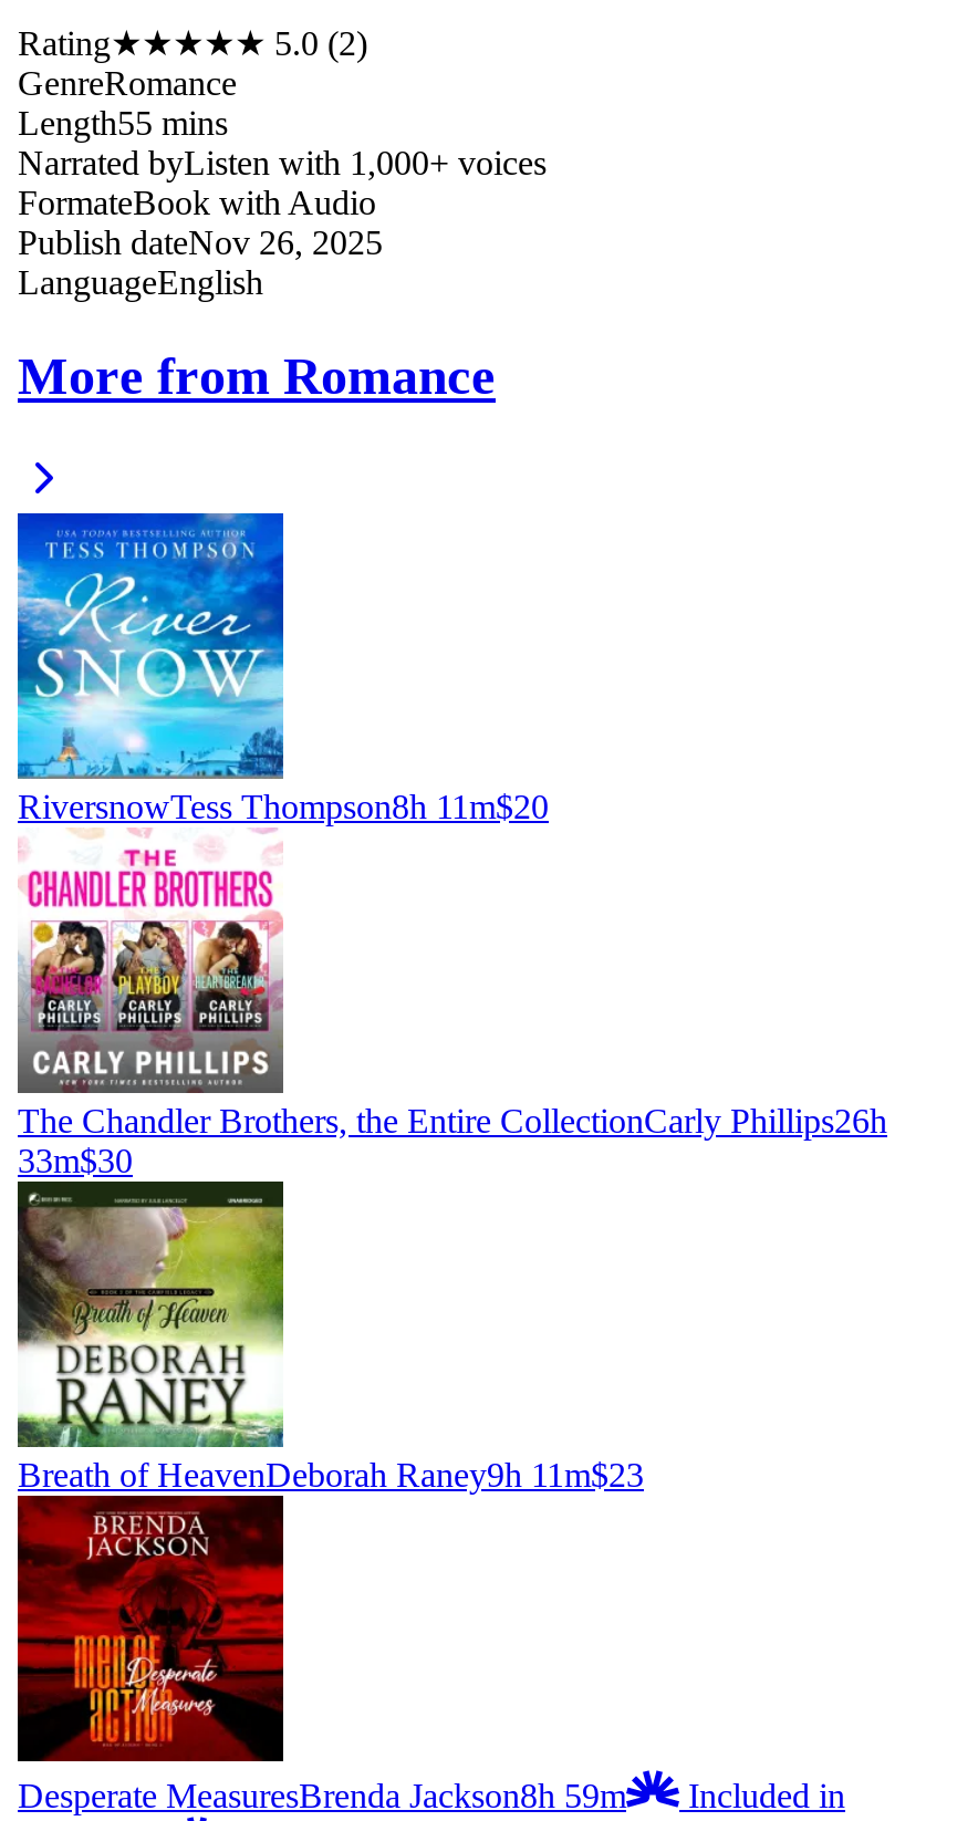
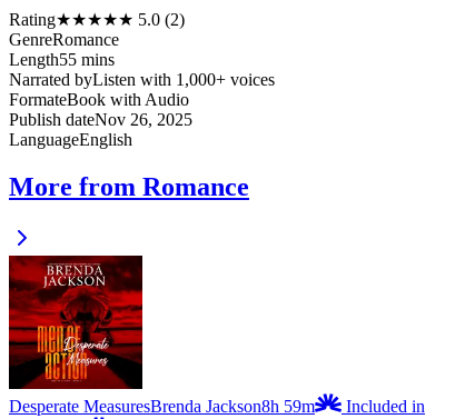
- [image]
- RiversnowTess Thompson8h 11m$20

- [image]
- The Chandler Brothers, the Entire CollectionCarly Phillips26h
- 33m$30

- [image]
- Breath of HeavenDeborah Raney9h 11m$23
